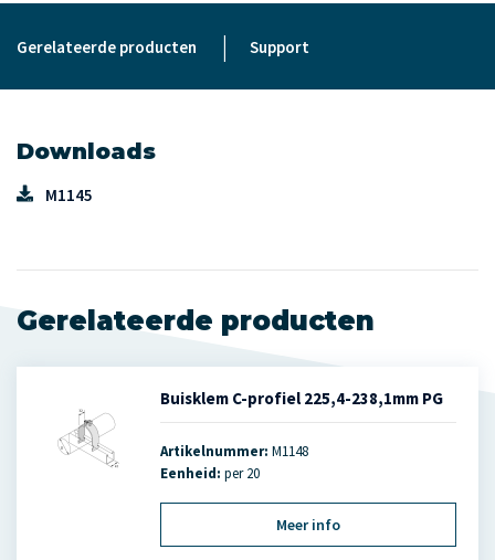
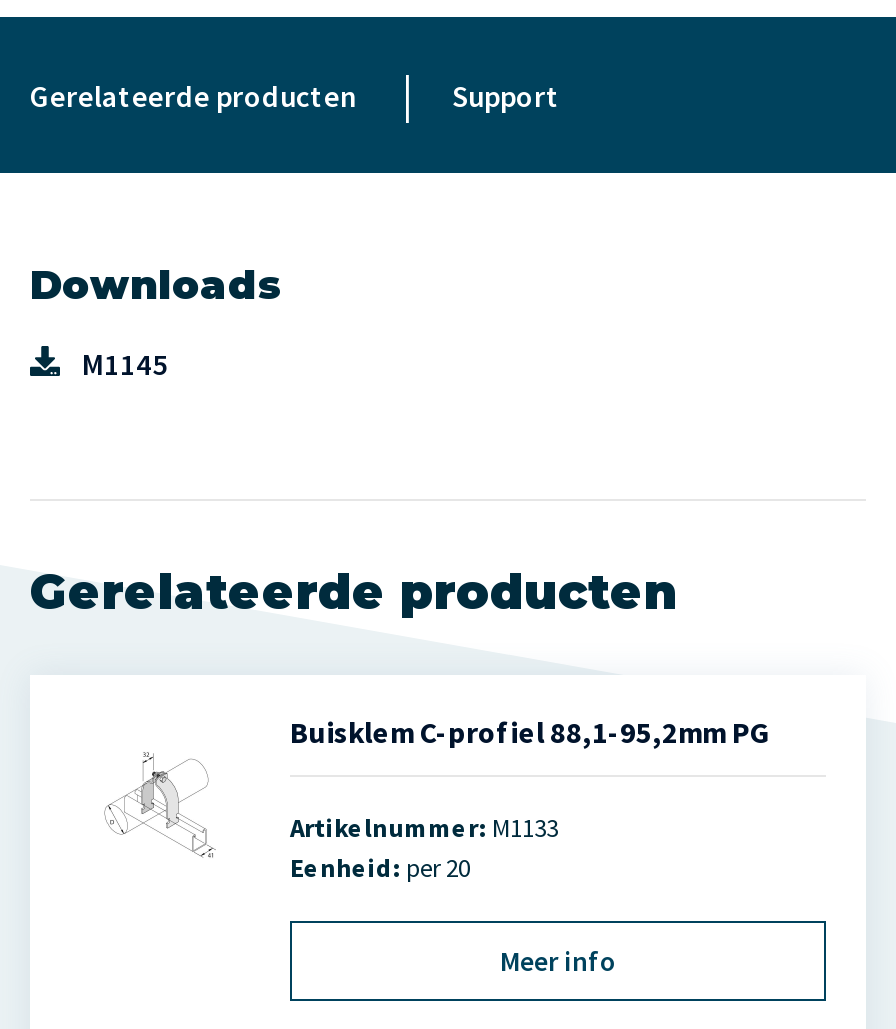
- Buisklem C-profiel 225,4-238,1mm PG
+ Buisklem C-profiel 88,1-95,2mm PG

- Artikelnummer: M1148
+ Artikelnummer: M1133
